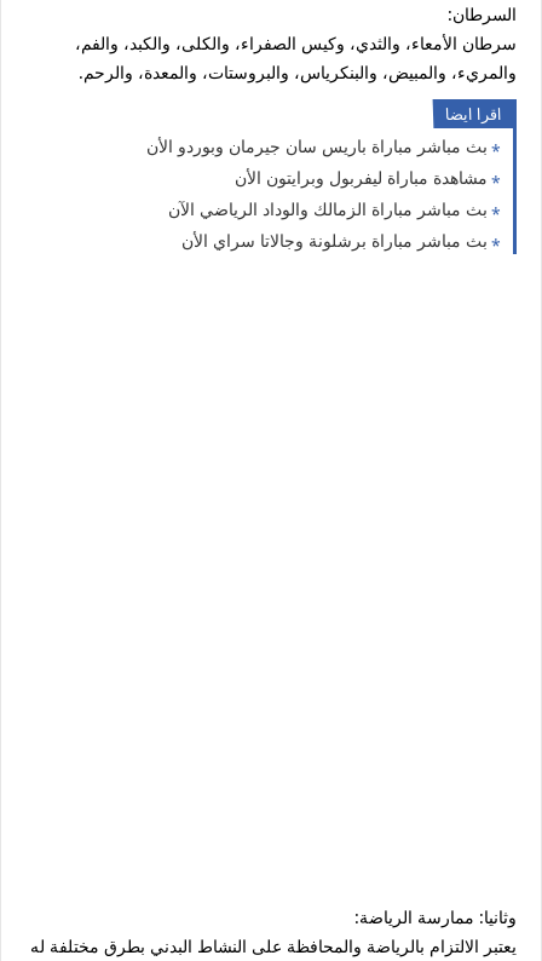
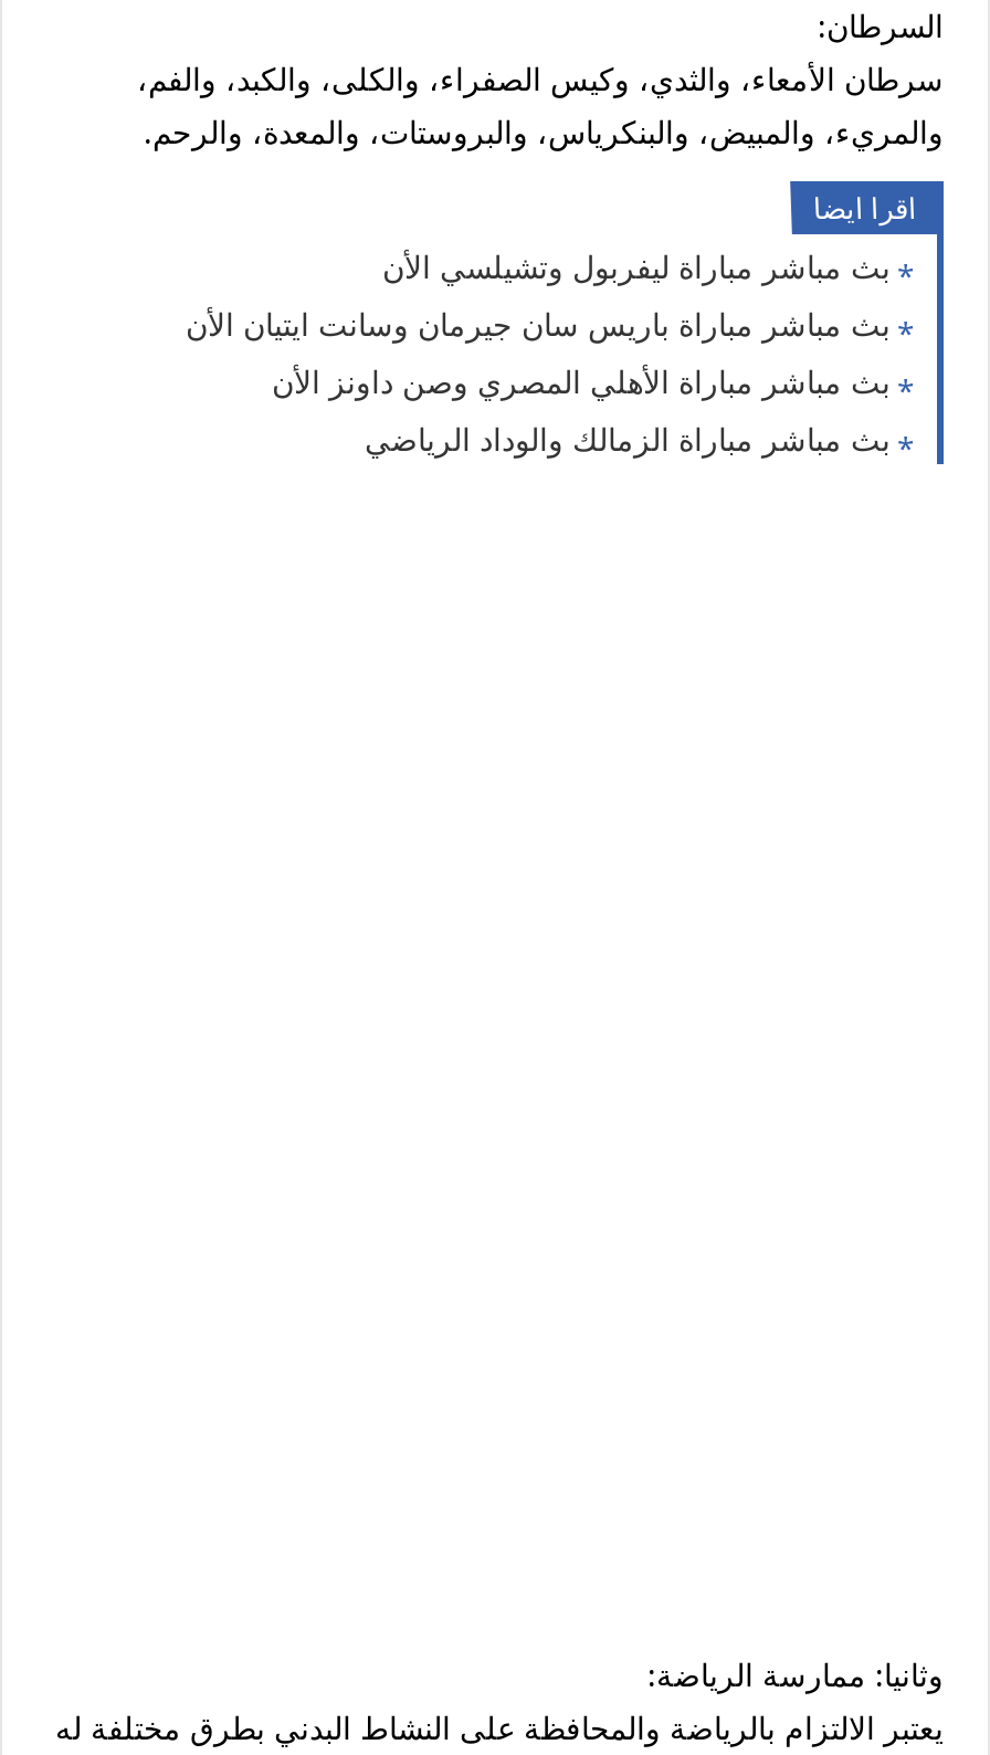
- بث مباشر مباراة باريس سان جيرمان وبوردو الأن
- مشاهدة مباراة ليفربول وبرايتون الأن
- بث مباشر مباراة الزمالك والوداد الرياضي الآن
- بث مباشر مباراة برشلونة وجالاتا سراي الأن
+ بث مباشر مباراة ليفربول وتشيلسي الأن
+ بث مباشر مباراة باريس سان جيرمان وسانت ايتيان الأن
+ بث مباشر مباراة الأهلي المصري وصن داونز الأن
+ بث مباشر مباراة الزمالك والوداد الرياضي
